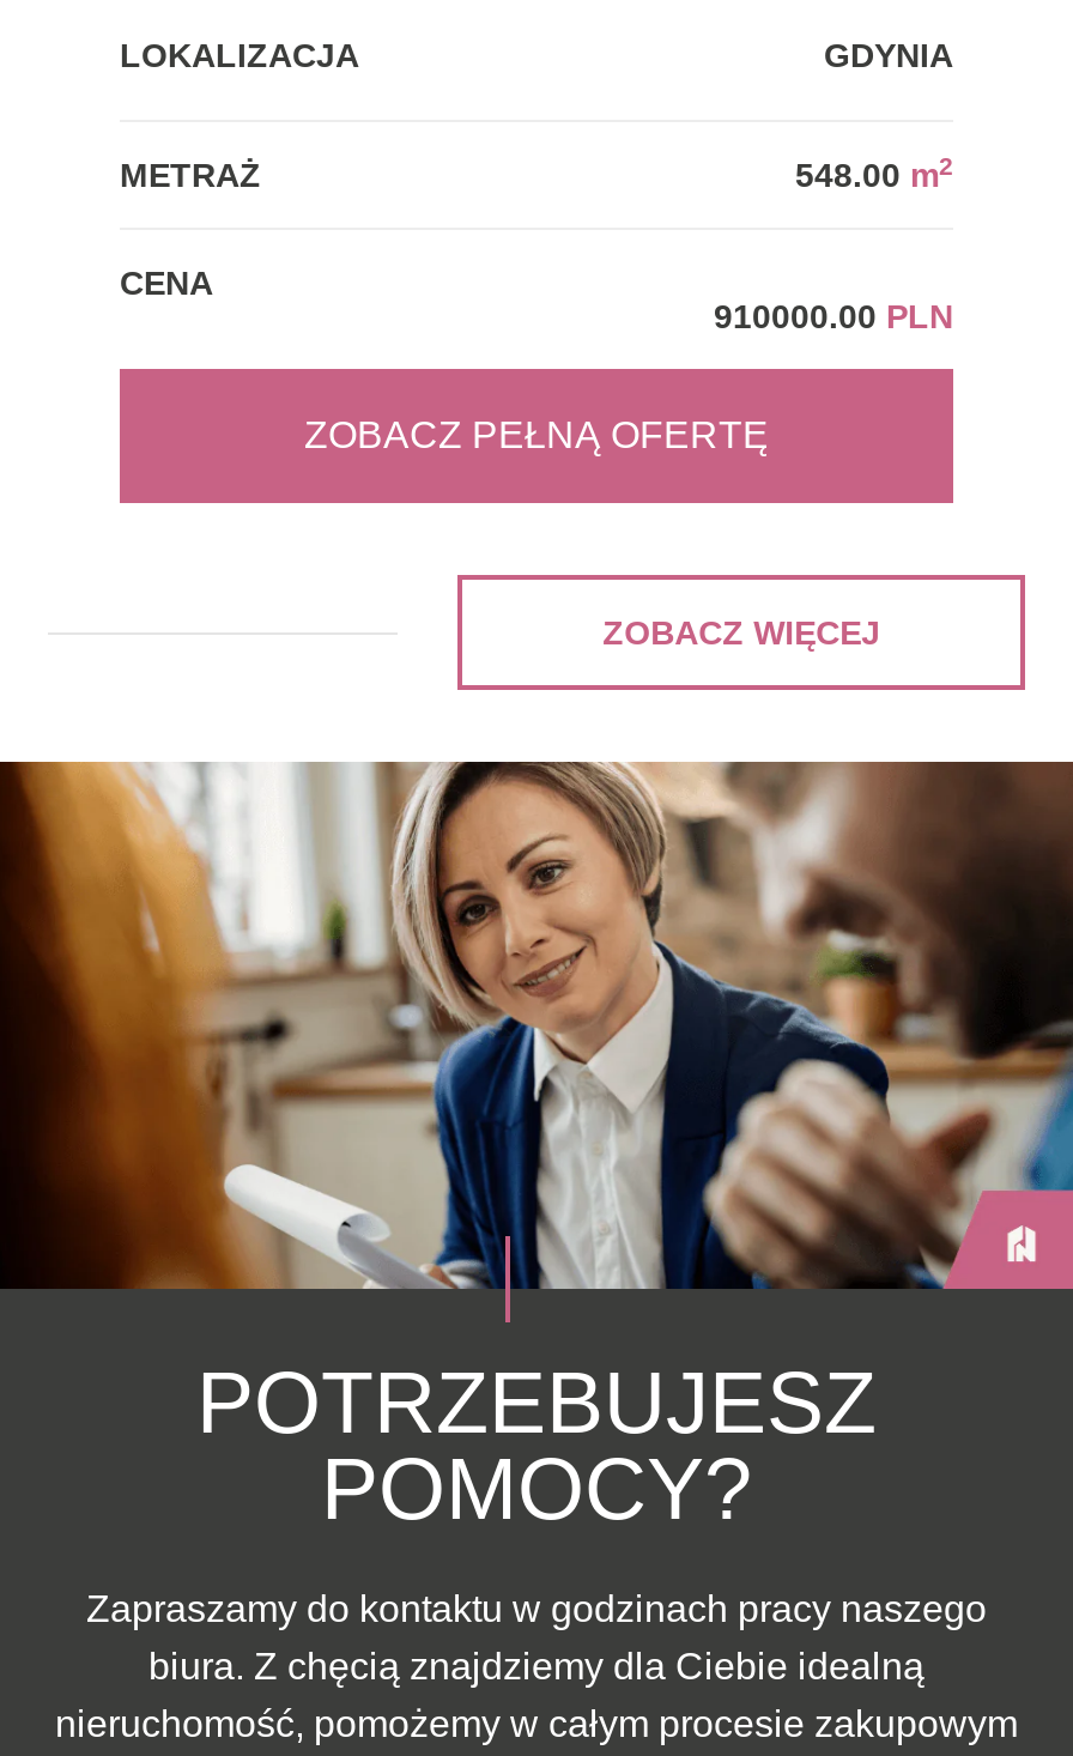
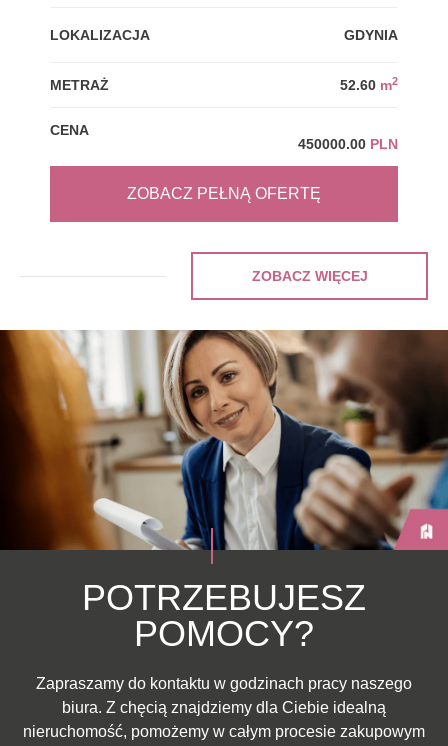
- 548.00 m2
+ 52.60 m2

- 910000.00 PLN
+ 450000.00 PLN
